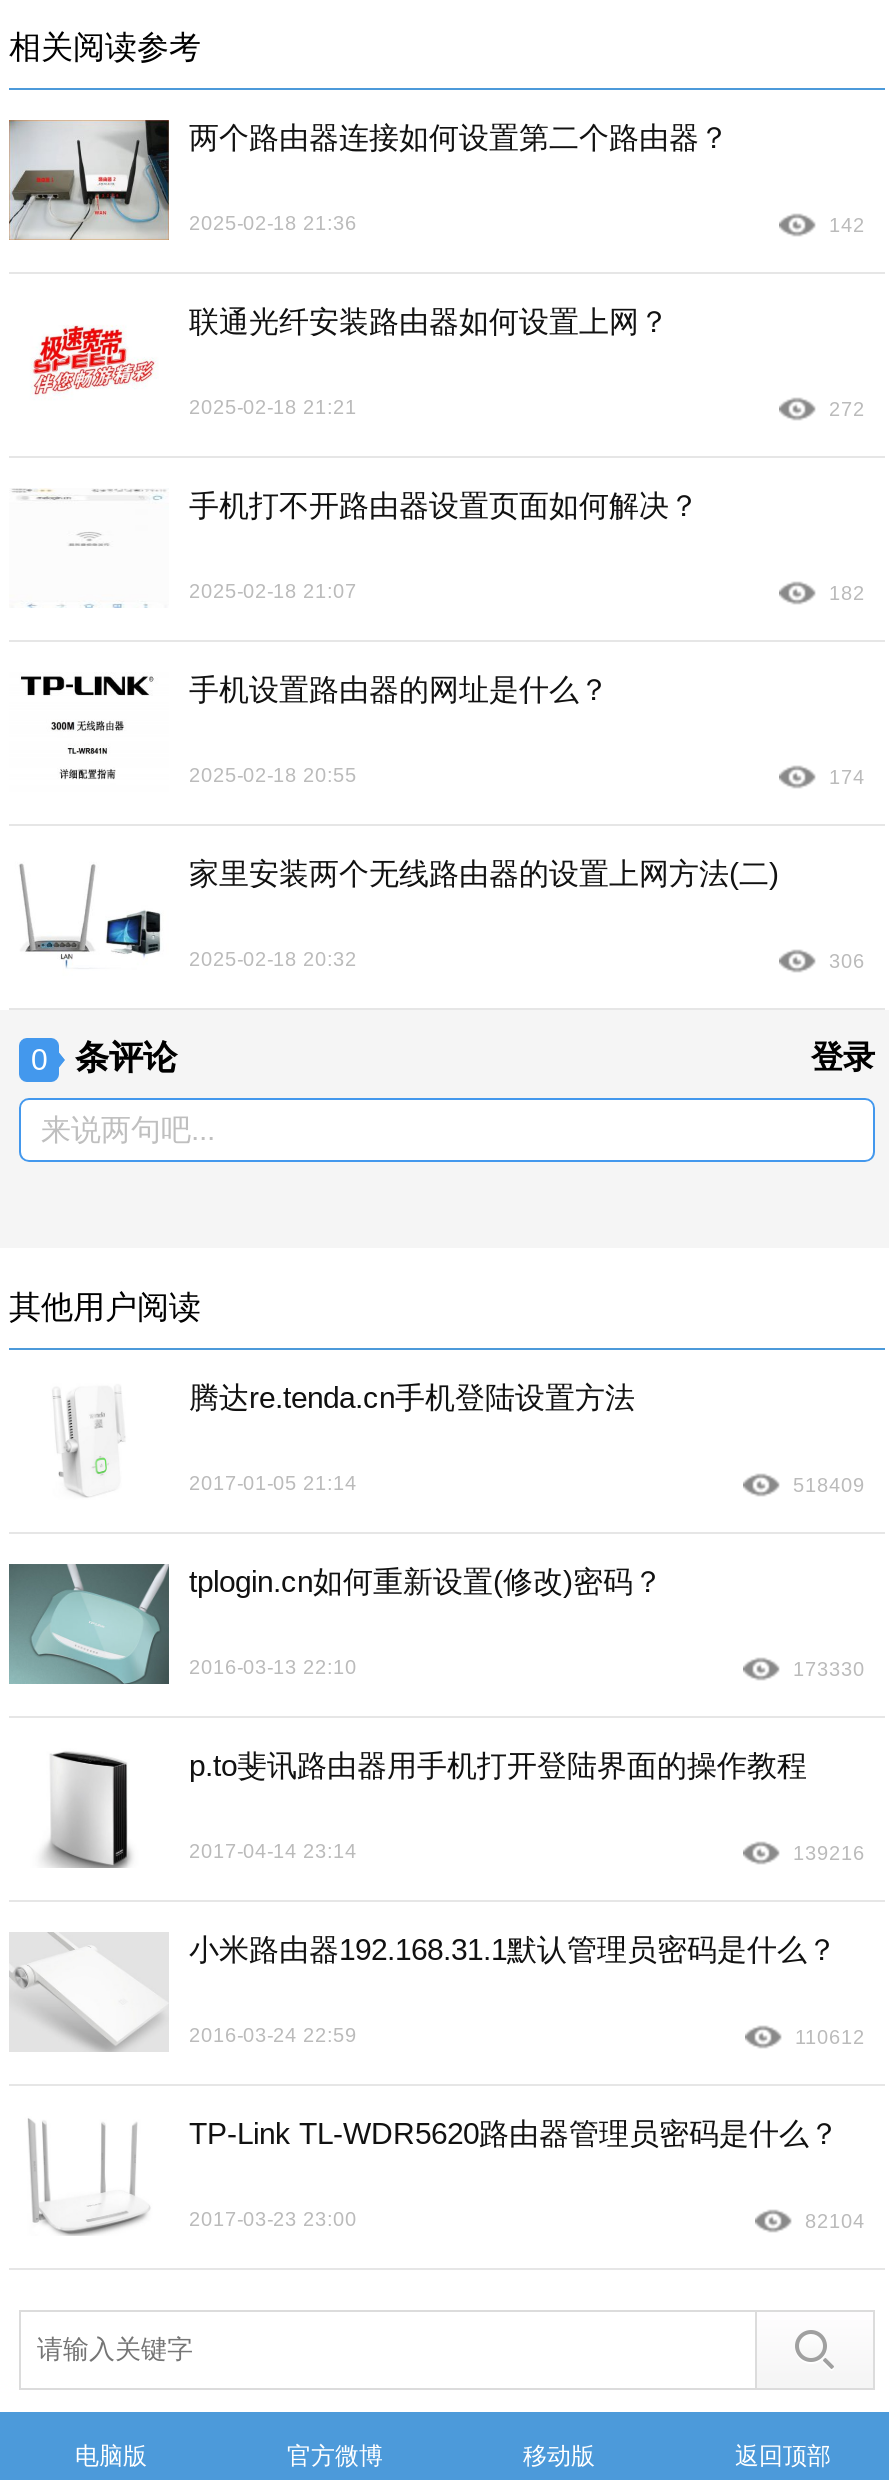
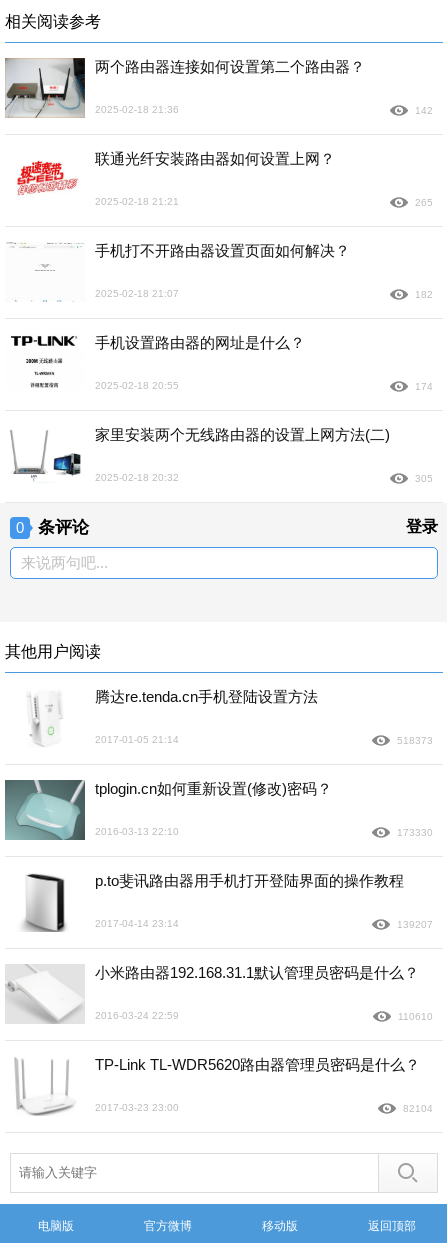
- 272
+ 265

- 306
+ 305

- 518409
+ 518373

- 139216
+ 139207

- 110612
+ 110610
